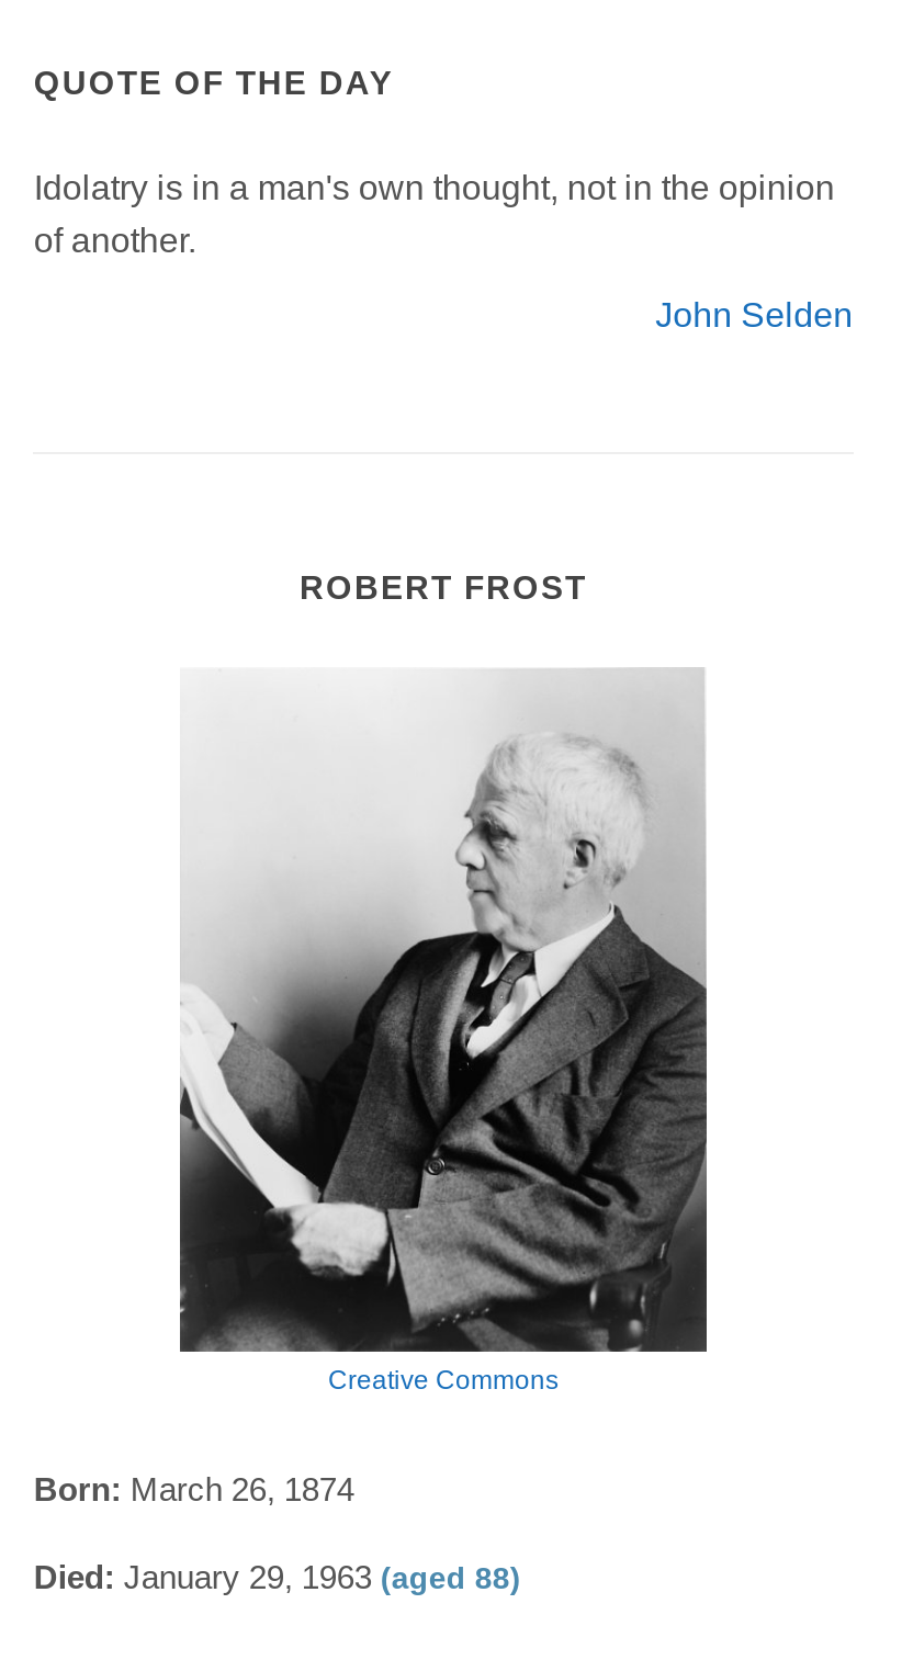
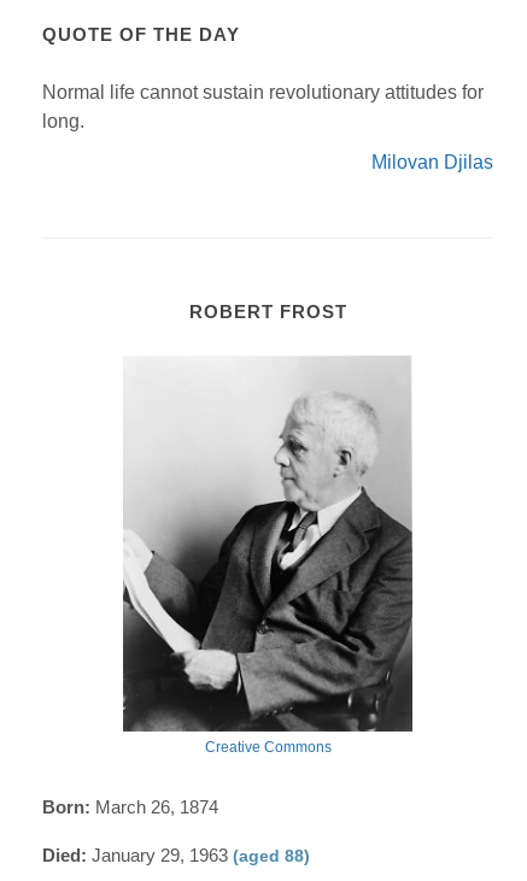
- Idolatry is in a man's own thought, not in the opinion
- of another.
+ Normal life cannot sustain revolutionary attitudes for
+ long.

- John Selden
+ Milovan Djilas
